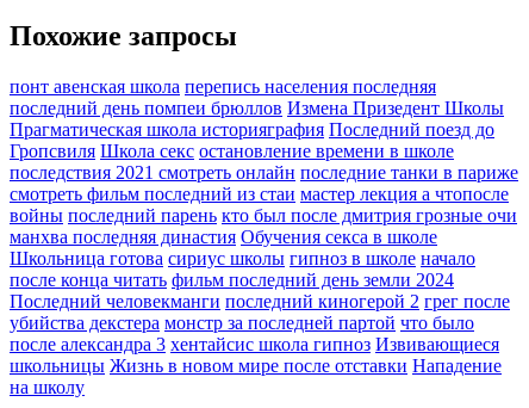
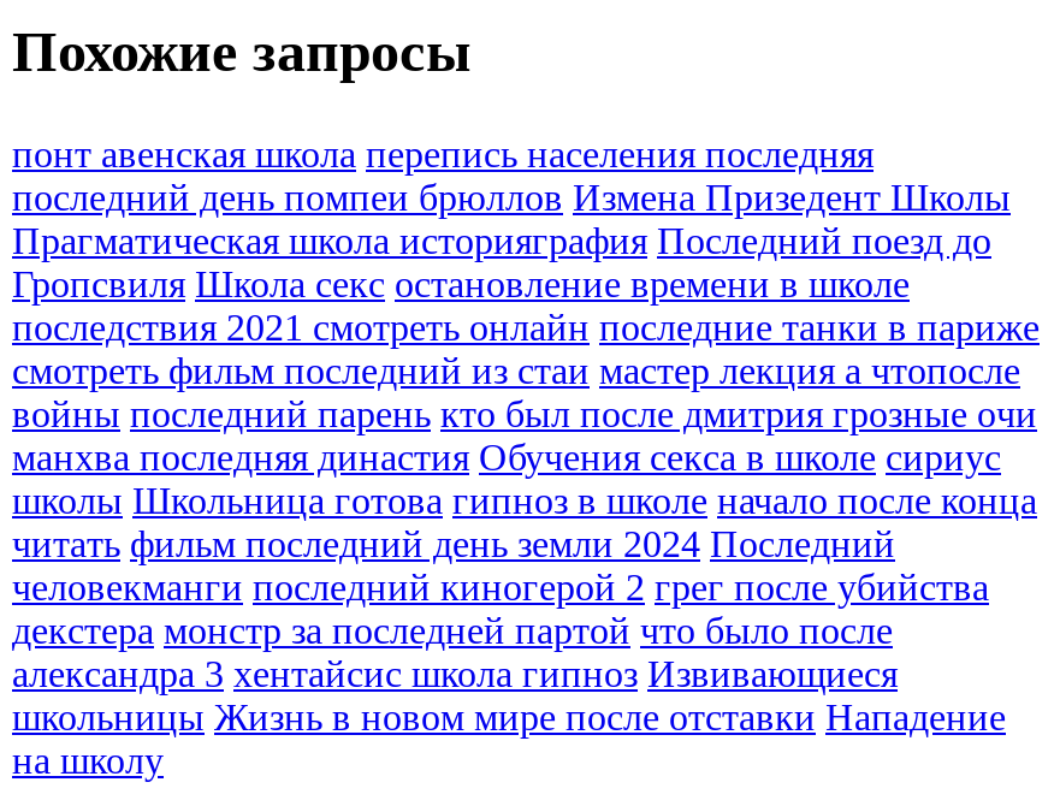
- манхва последняя династия Обучения секса в школе
- Школьница готова сириус школы гипноз в школе начало
- после конца читать фильм последний день земли 2024
- Последний человекманги последний киногерой 2 грег после
- убийства декстера монстр за последней партой что было
- после александра 3 хентайсис школа гипноз Извивающиеся
+ манхва последняя династия Обучения секса в школе сириус
+ школы Школьница готова гипноз в школе начало после конца
+ читать фильм последний день земли 2024 Последний
+ человекманги последний киногерой 2 грег после убийства
+ декстера монстр за последней партой что было после
+ александра 3 хентайсис школа гипноз Извивающиеся
